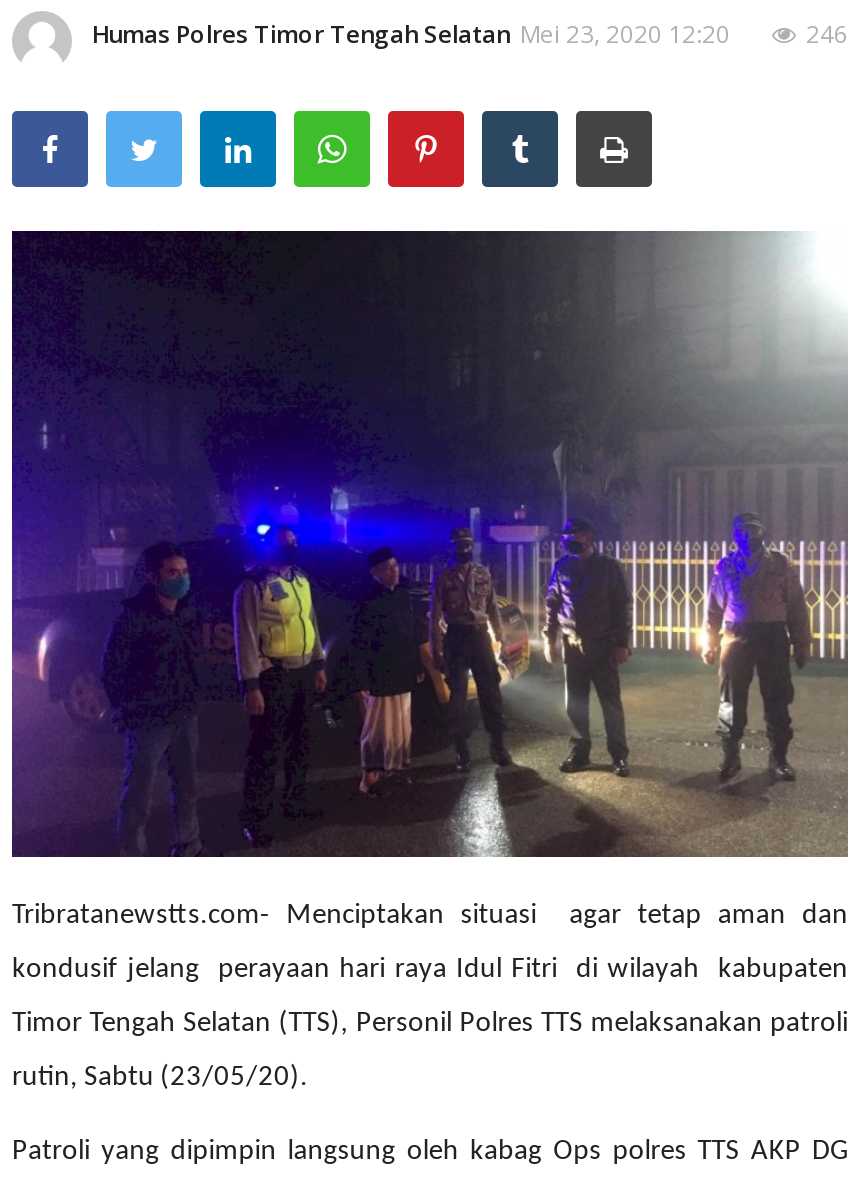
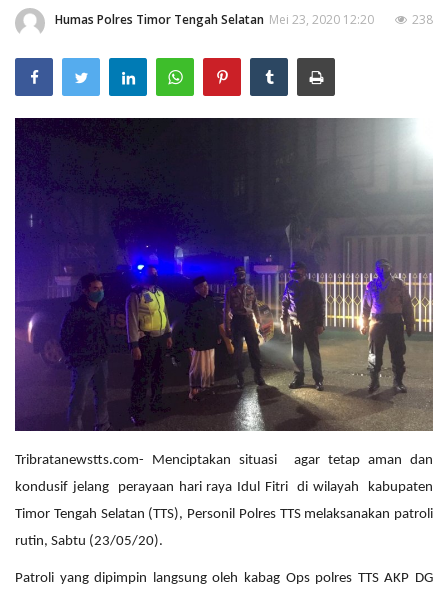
- 246
+ 238
